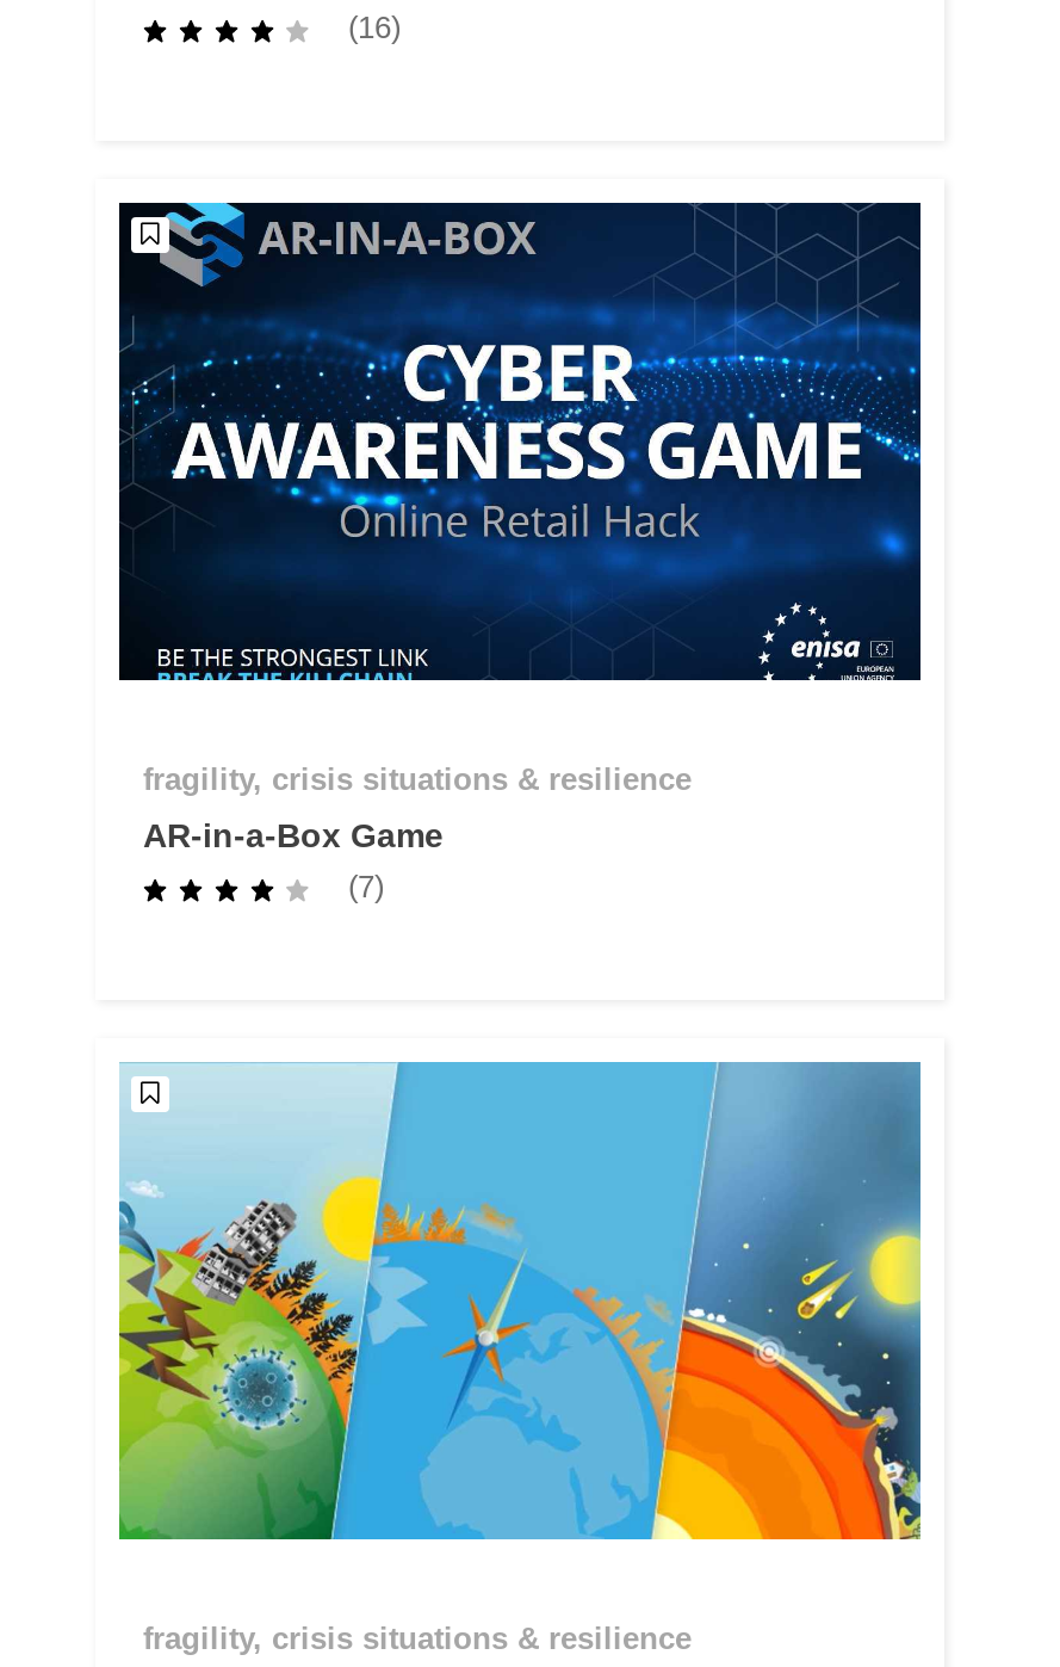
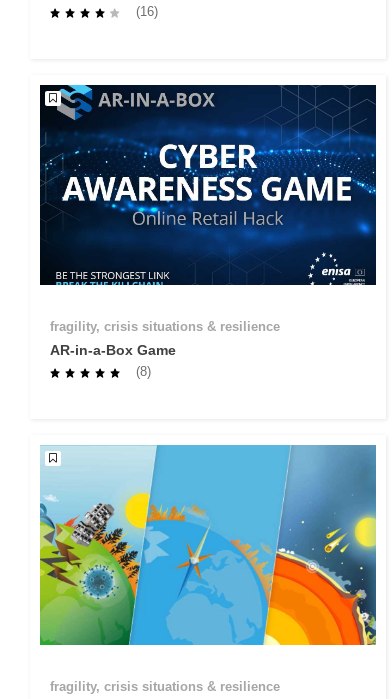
- (7)
+ (8)
